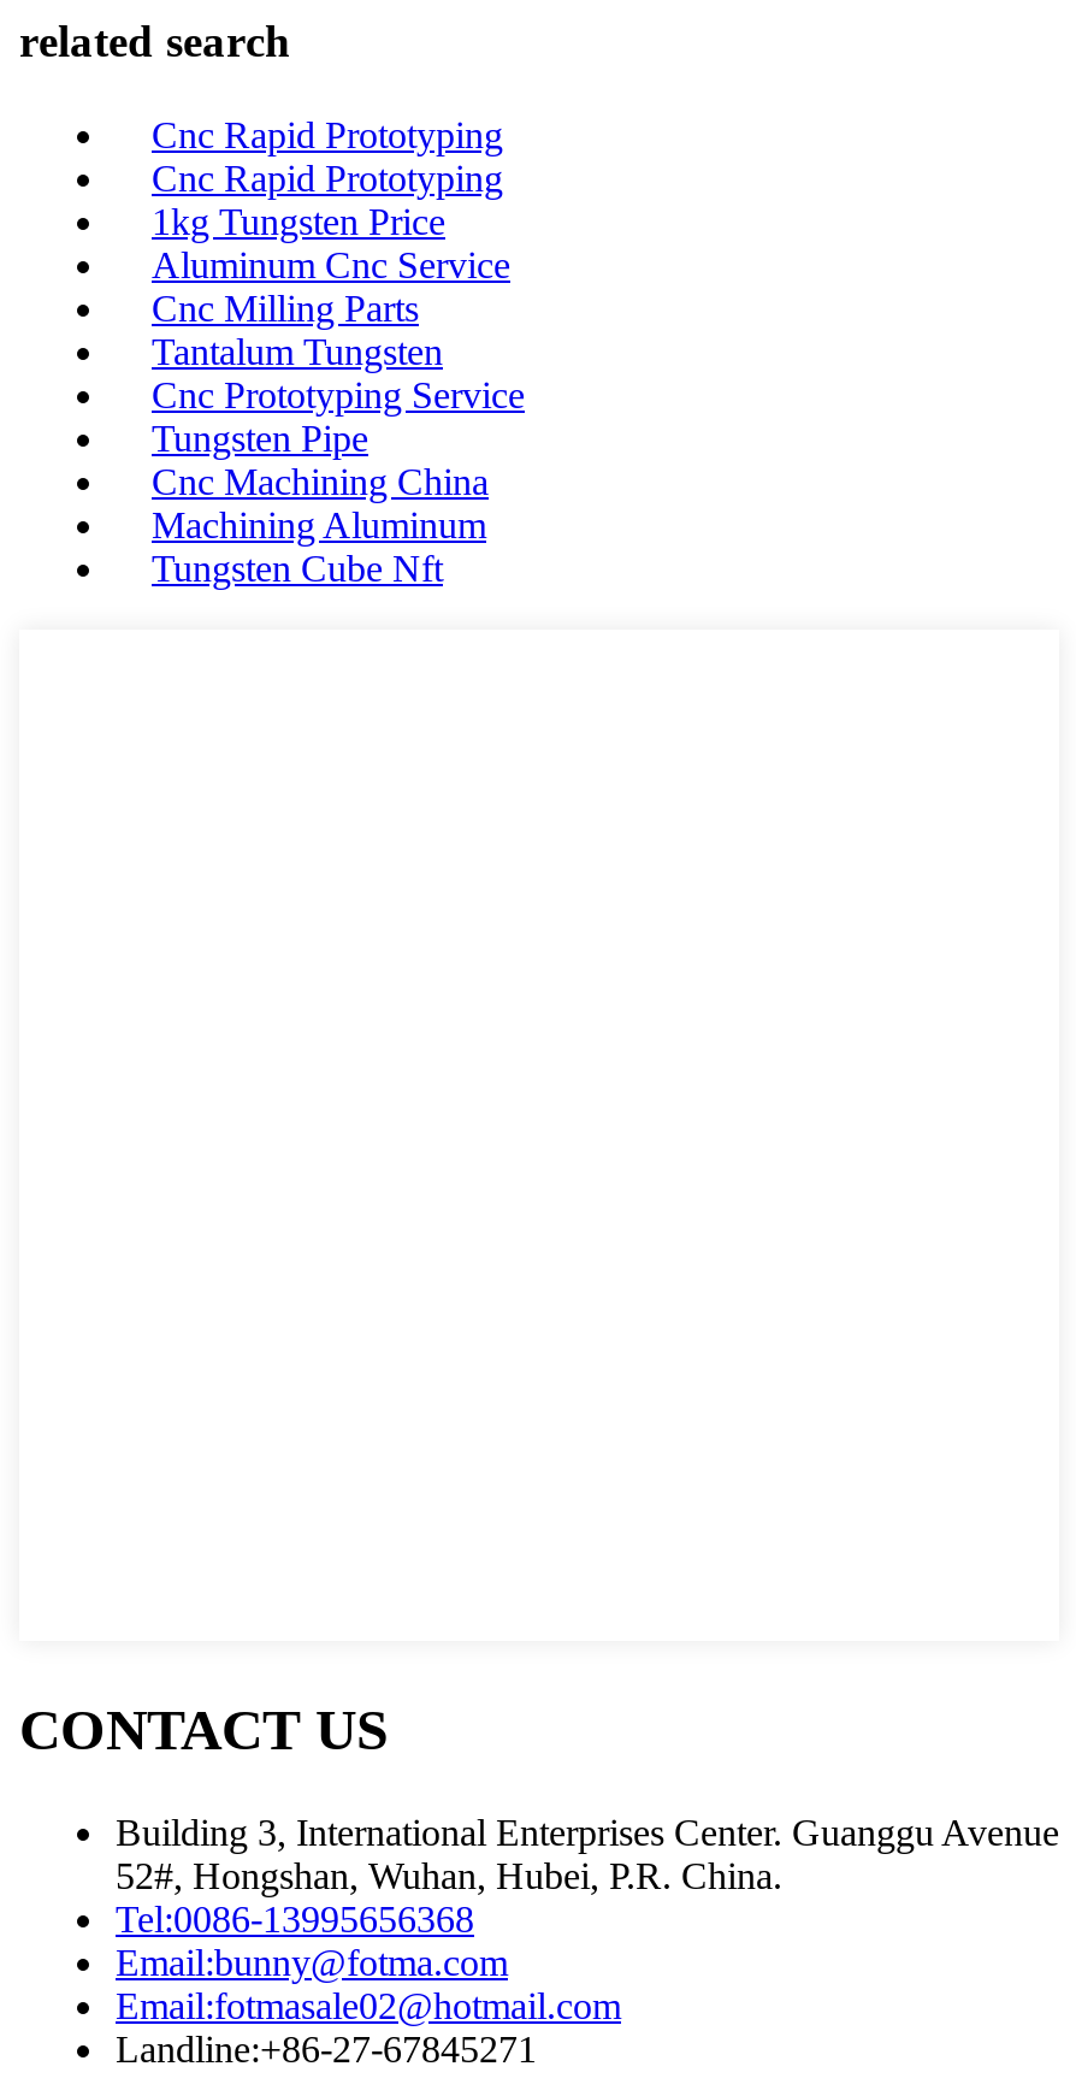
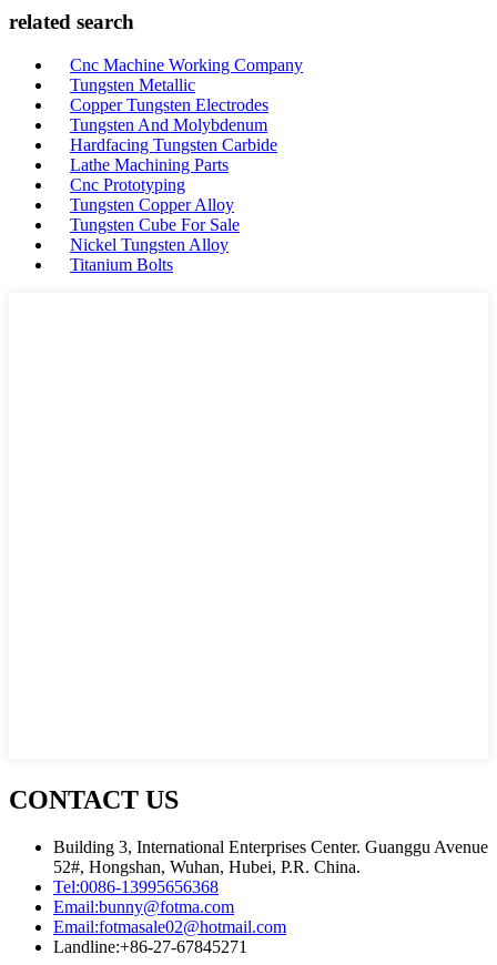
- Cnc Rapid Prototyping
- Cnc Rapid Prototyping
- 1kg Tungsten Price
- Aluminum Cnc Service
- Cnc Milling Parts
- Tantalum Tungsten
- Cnc Prototyping Service
- Tungsten Pipe
- Cnc Machining China
- Machining Aluminum
- Tungsten Cube Nft
+ Cnc Machine Working Company
+ Tungsten Metallic
+ Copper Tungsten Electrodes
+ Tungsten And Molybdenum
+ Hardfacing Tungsten Carbide
+ Lathe Machining Parts
+ Cnc Prototyping
+ Tungsten Copper Alloy
+ Tungsten Cube For Sale
+ Nickel Tungsten Alloy
+ Titanium Bolts
